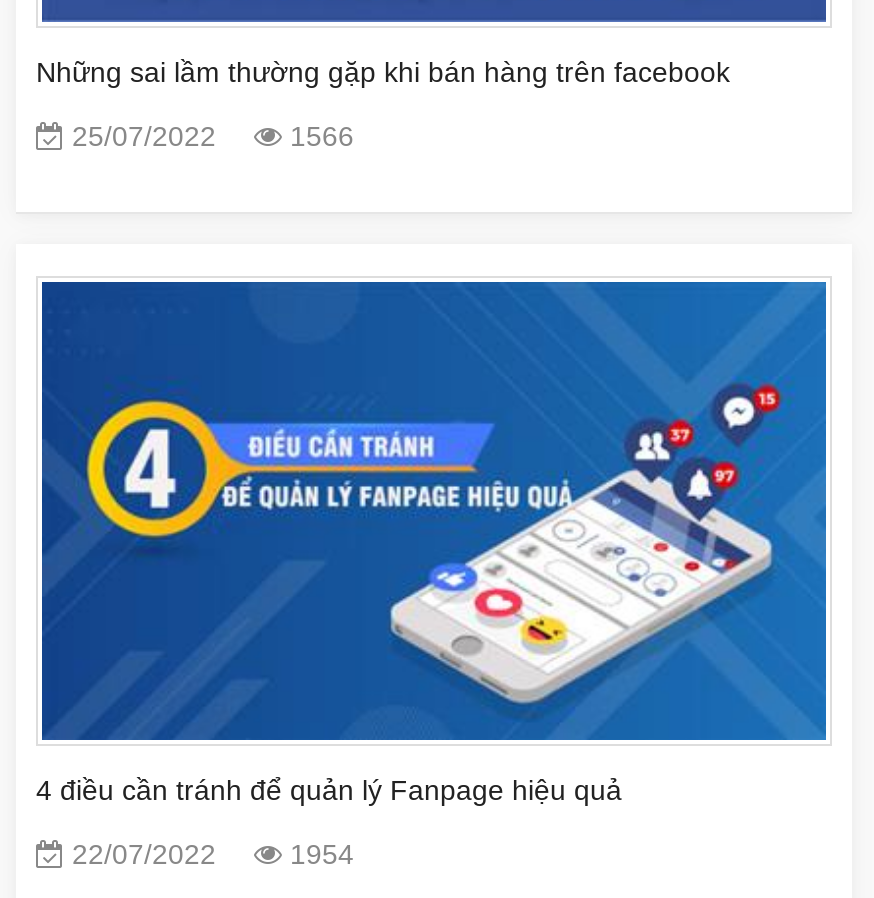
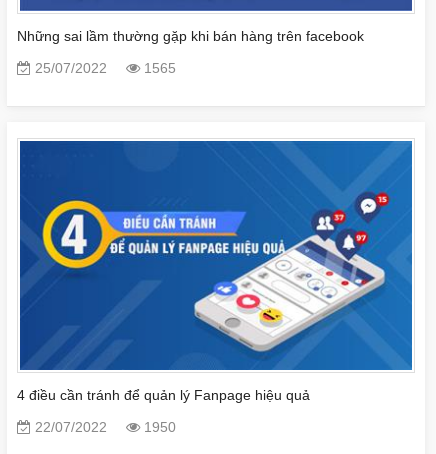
- 1566
+ 1565

- 1954
+ 1950
